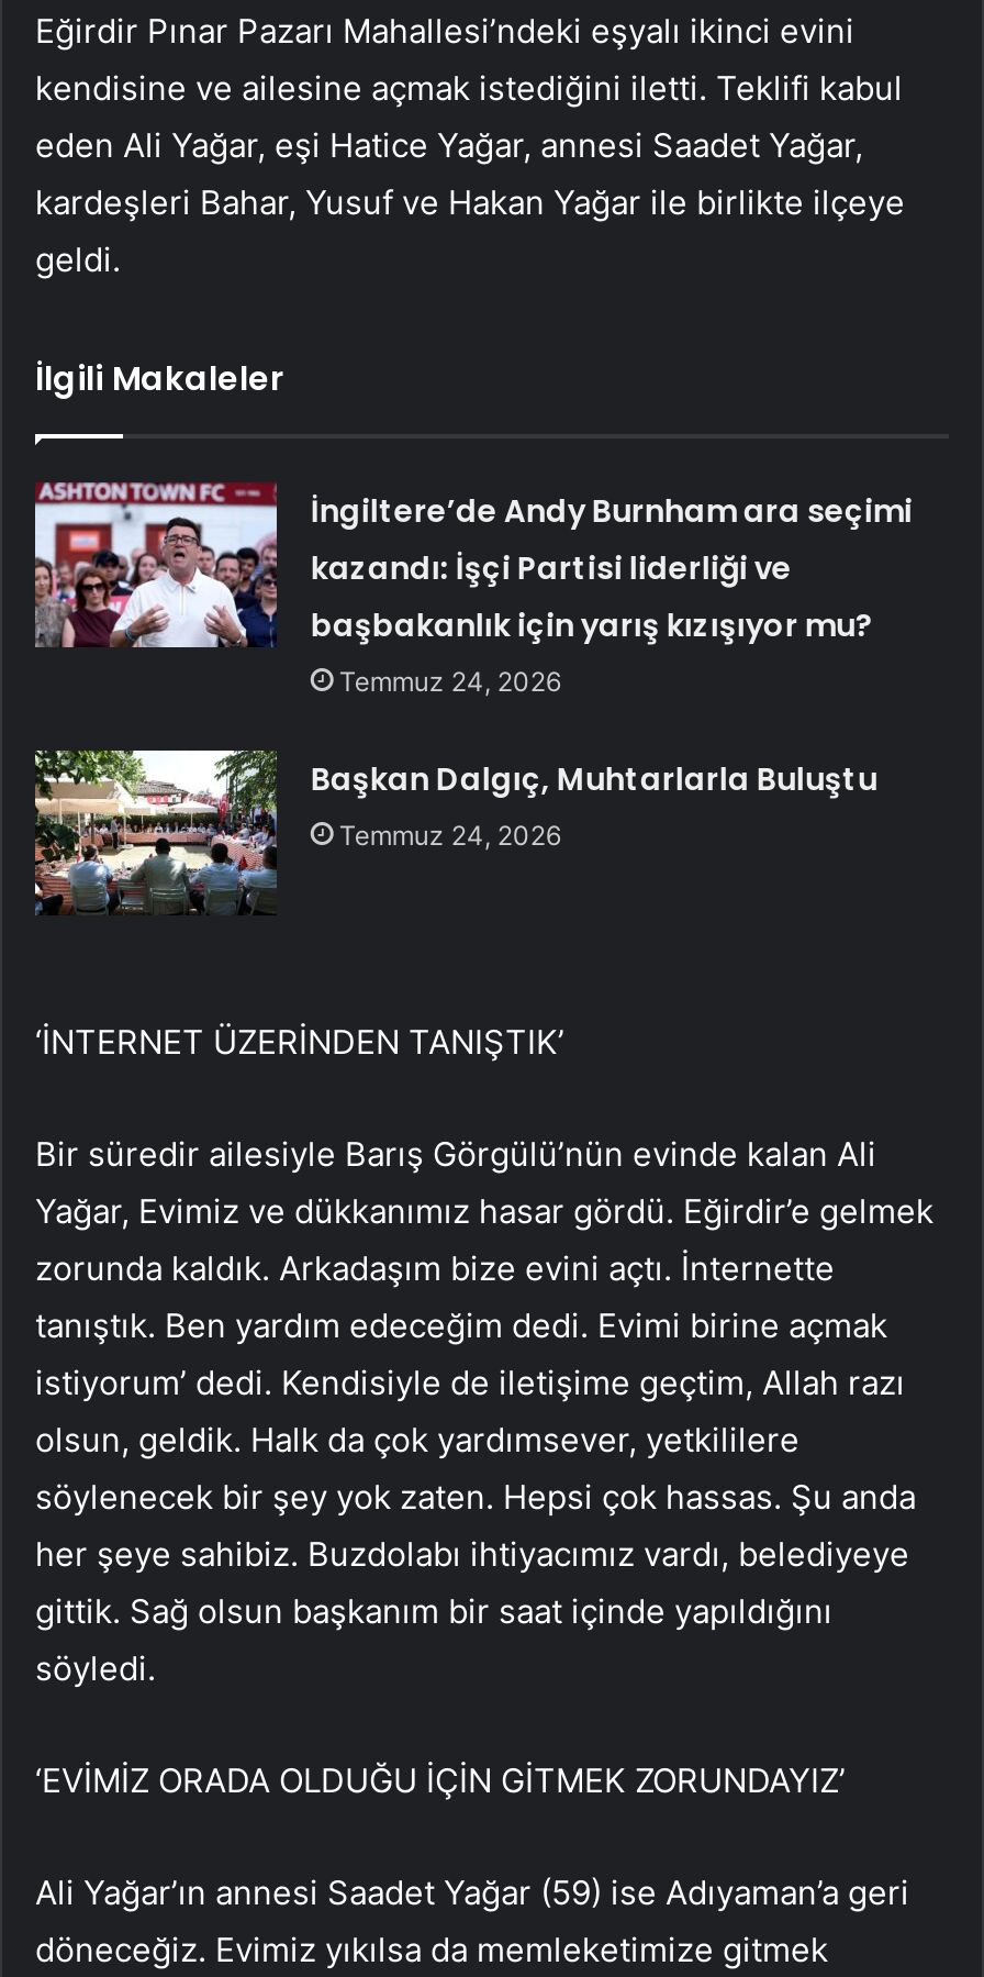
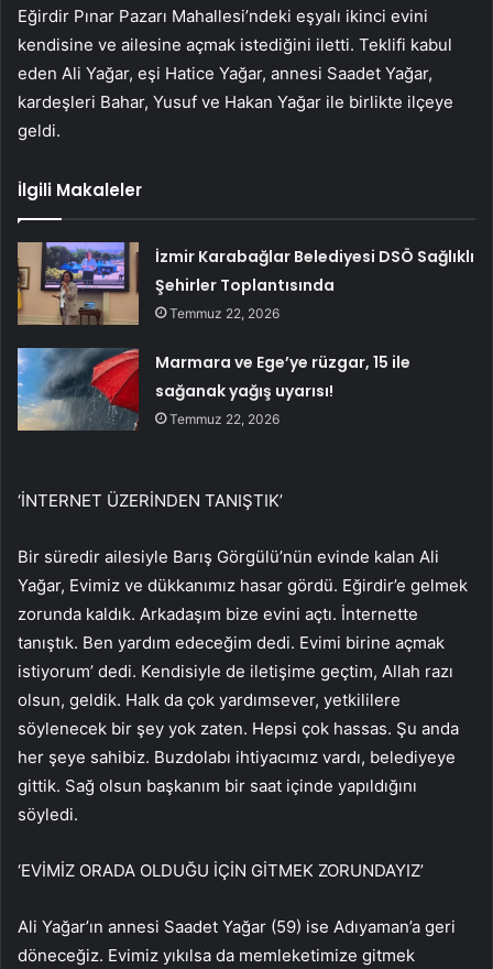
- [image]
- İngiltere’de Andy Burnham ara seçimi
- kazandı: İşçi Partisi liderliği ve
- başbakanlık için yarış kızışıyor mu?
- Temmuz 24, 2026
+ [image]
+ İzmir Karabağlar Belediyesi DSÖ Sağlıklı
+ Şehirler Toplantısında
+ Temmuz 22, 2026

- [image]
- Başkan Dalgıç, Muhtarlarla Buluştu
- Temmuz 24, 2026
+ [image]
+ Marmara ve Ege’ye rüzgar, 15 ile
+ sağanak yağış uyarısı!
+ Temmuz 22, 2026
